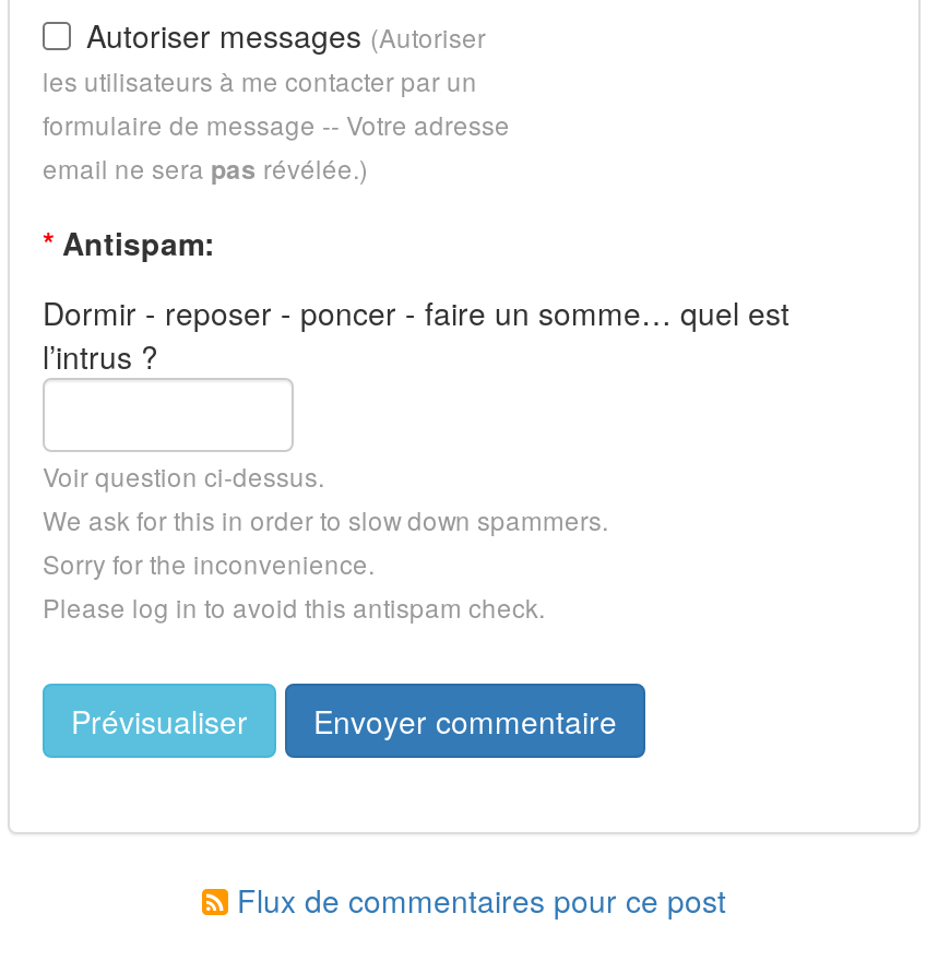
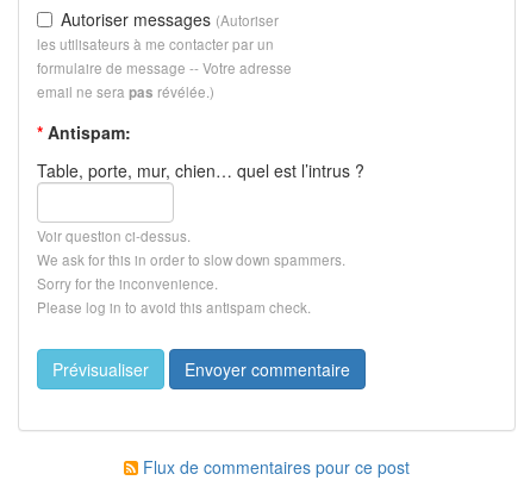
- Dormir - reposer - poncer - faire un somme… quel est
- l’intrus ?
+ Table, porte, mur, chien… quel est l’intrus ?
